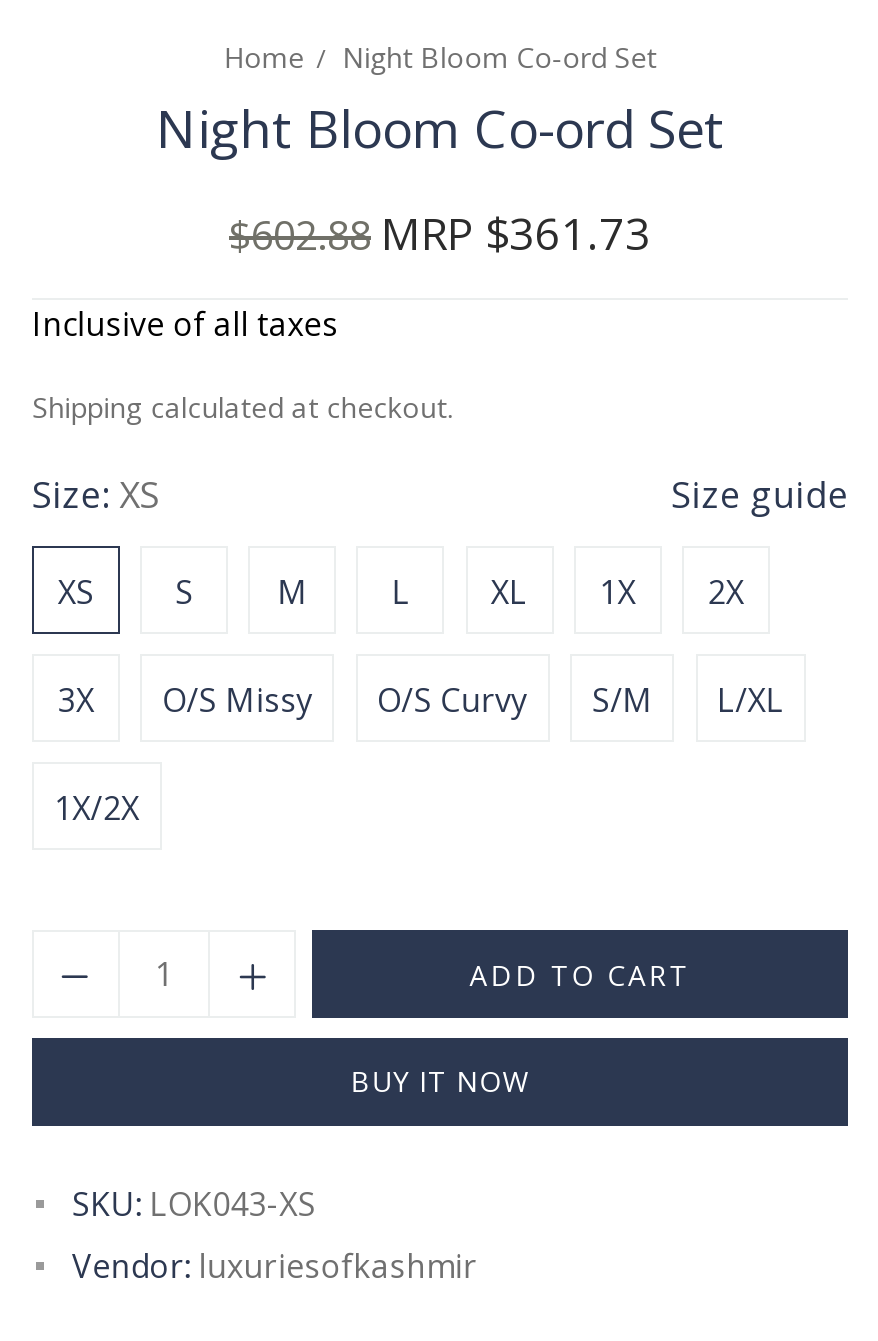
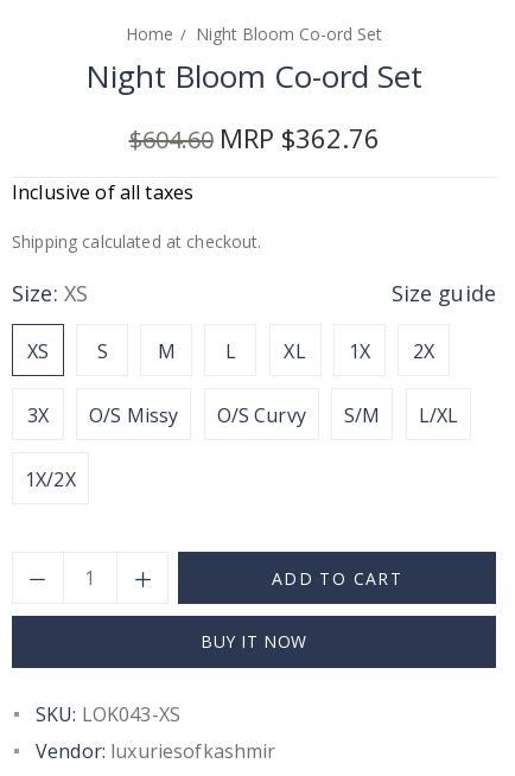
- $602.88
+ $604.60

- $361.73
+ $362.76
